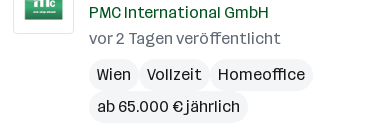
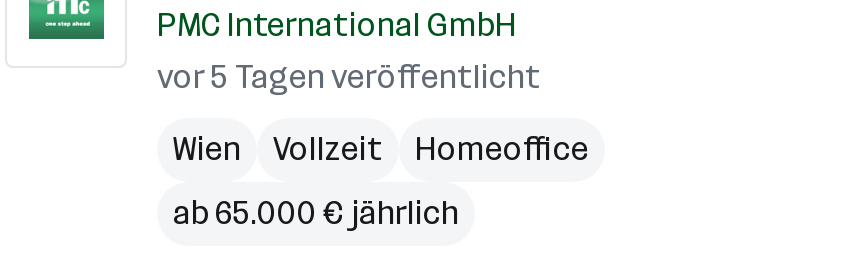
- vor 2 Tagen veröffentlicht
+ vor 5 Tagen veröffentlicht
